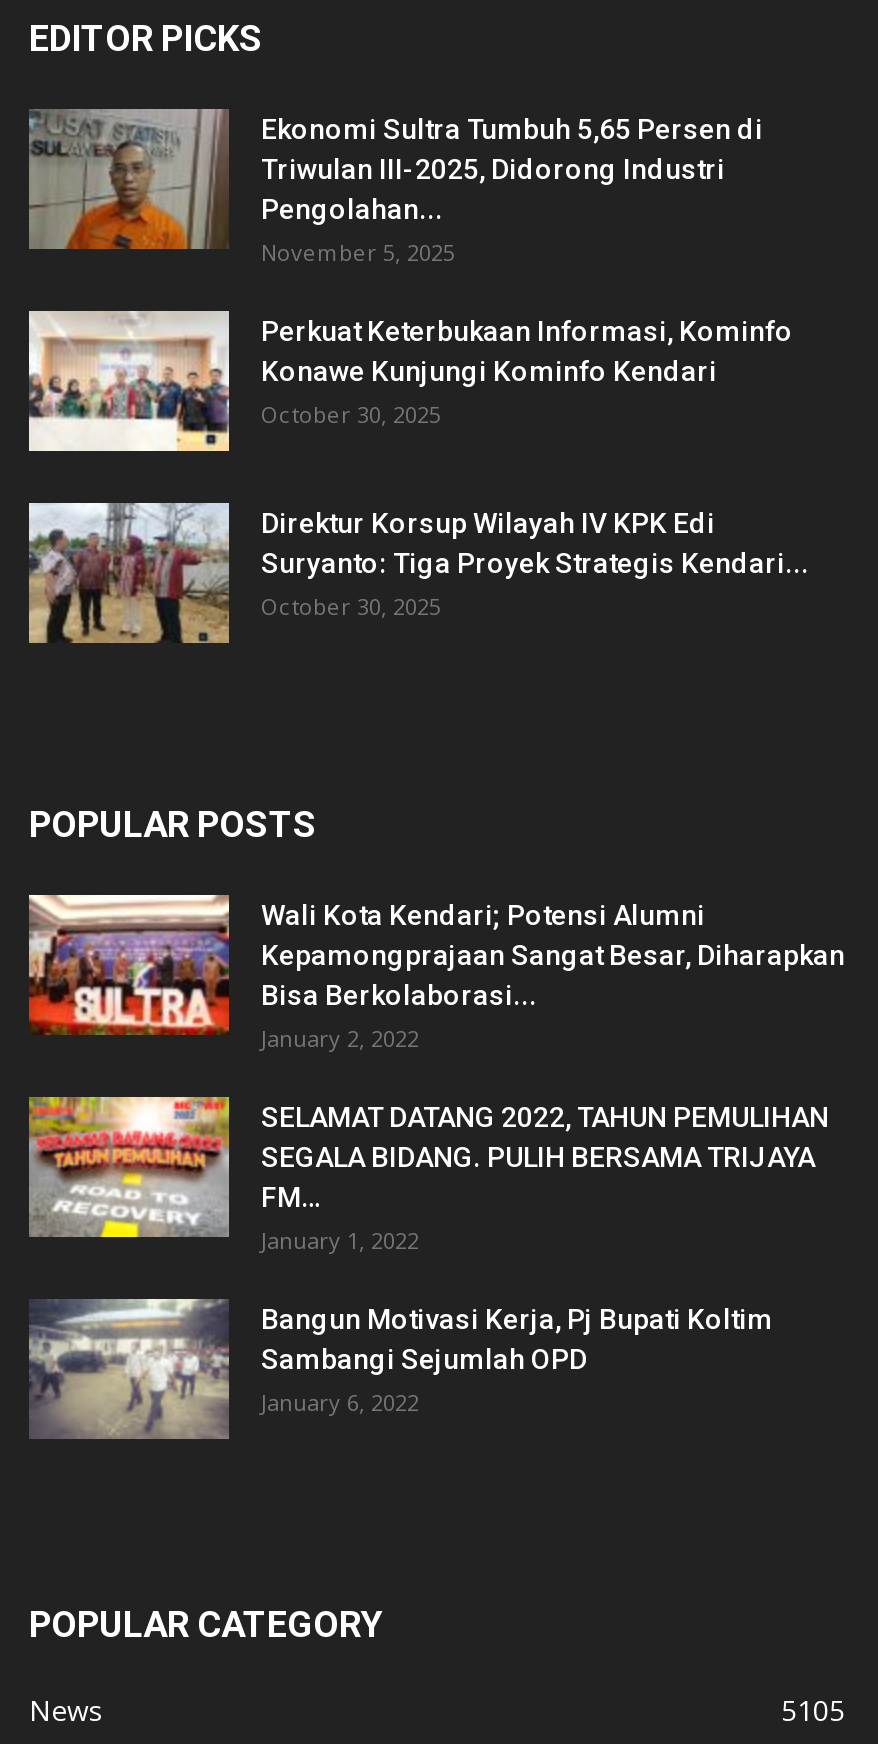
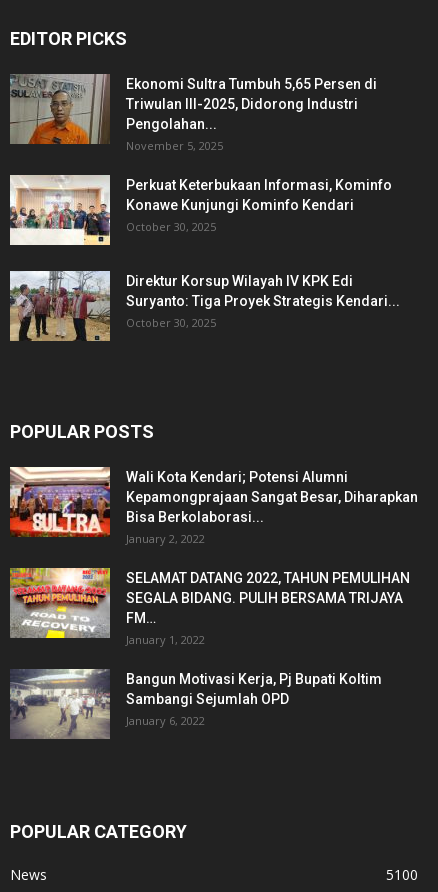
- 5105
+ 5100
